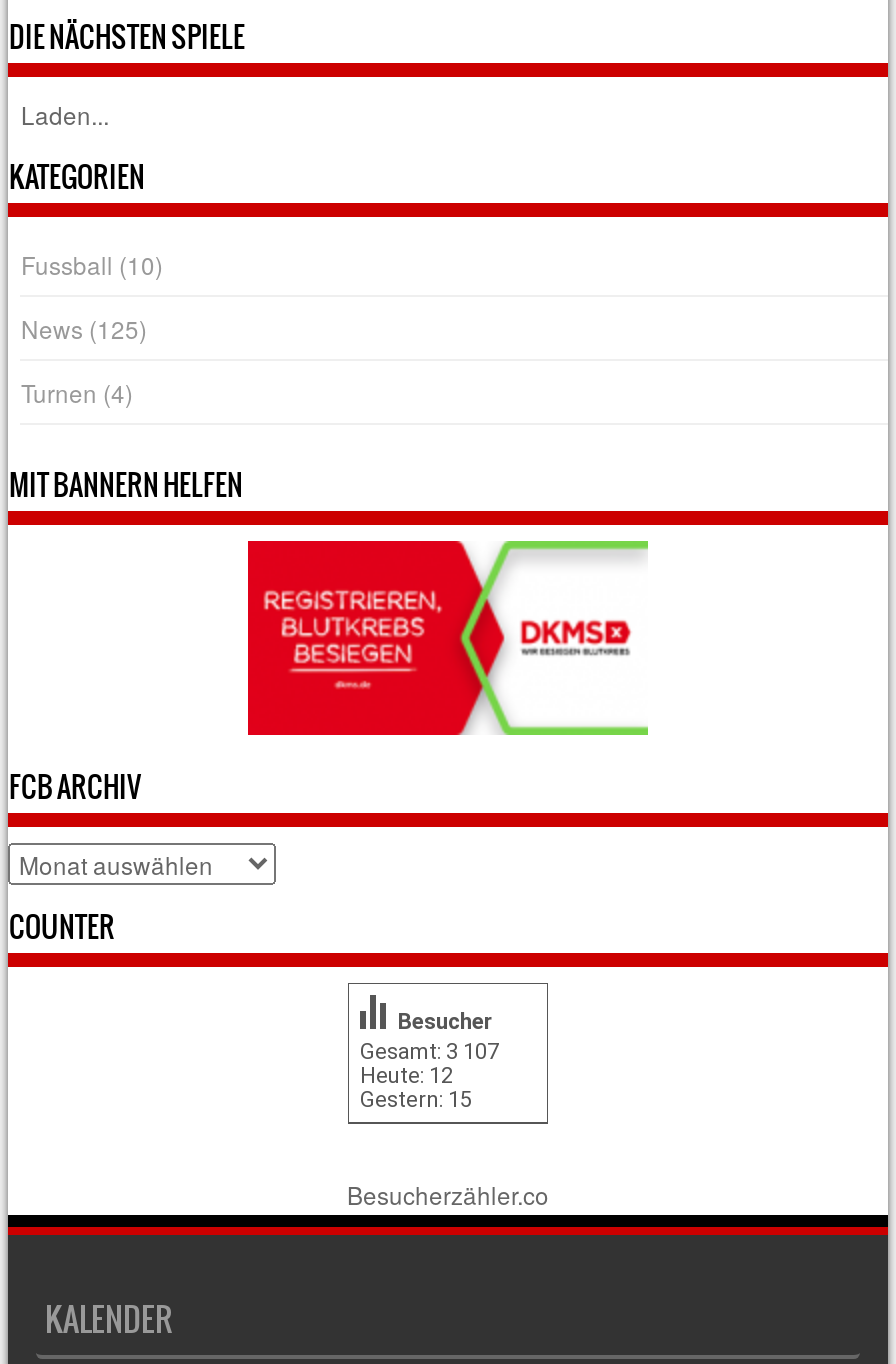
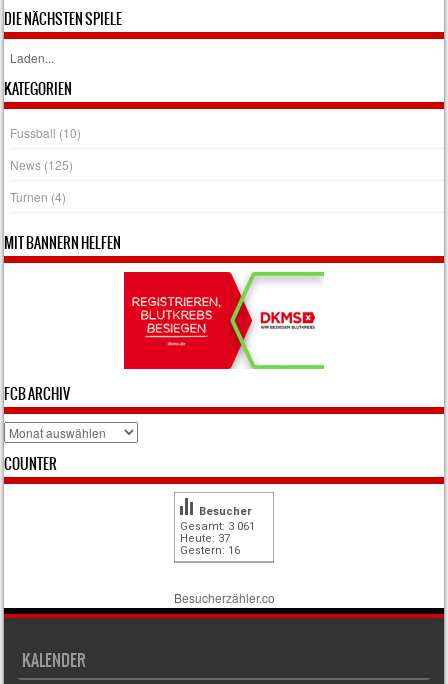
- Gesamt: 3 107
+ Gesamt: 3 061

- Heute: 12
+ Heute: 37

- Gestern: 15
+ Gestern: 16
